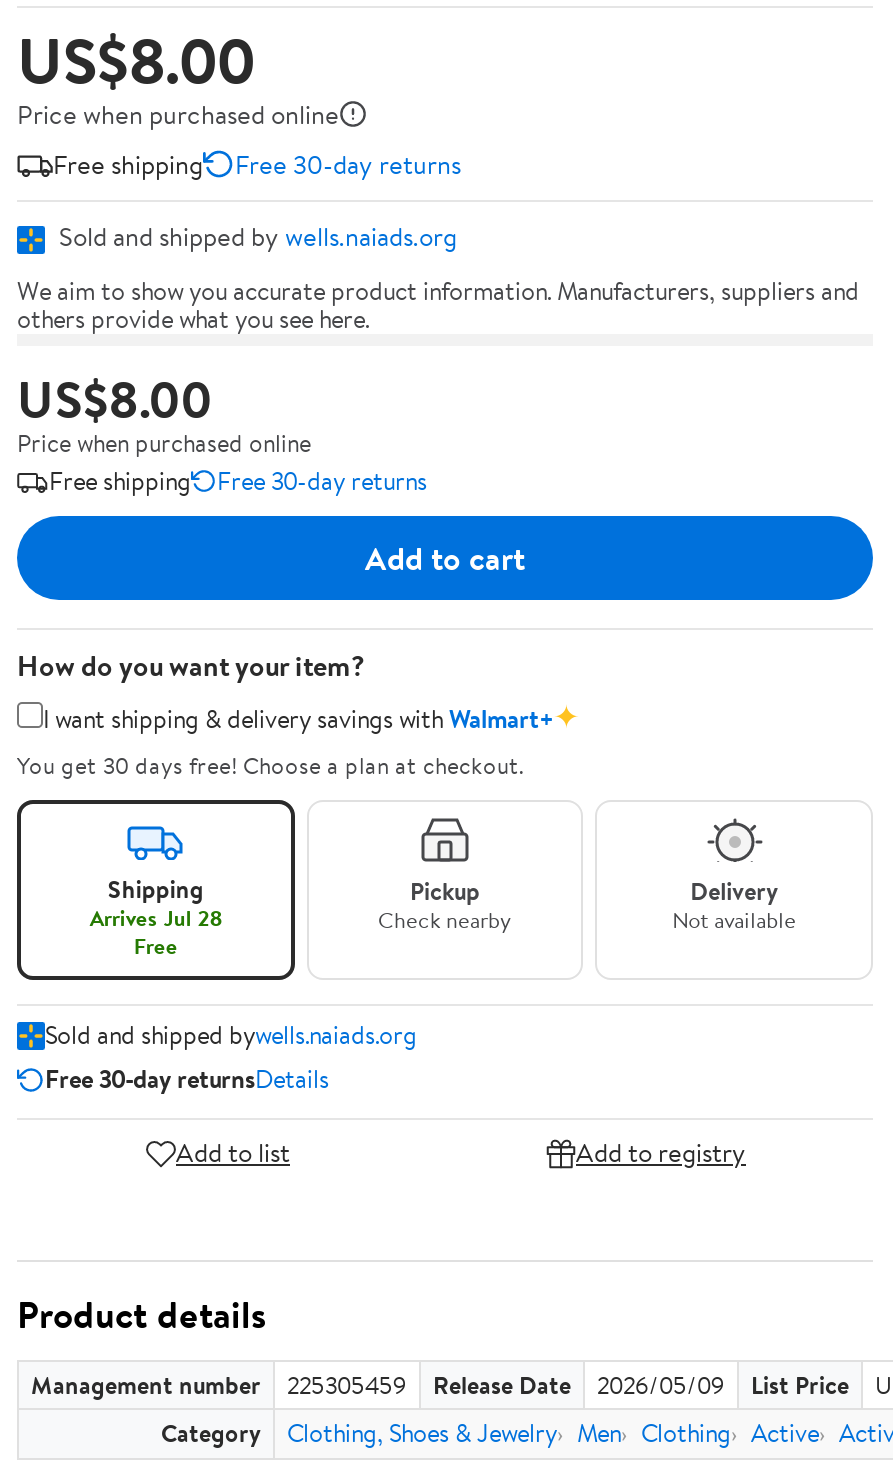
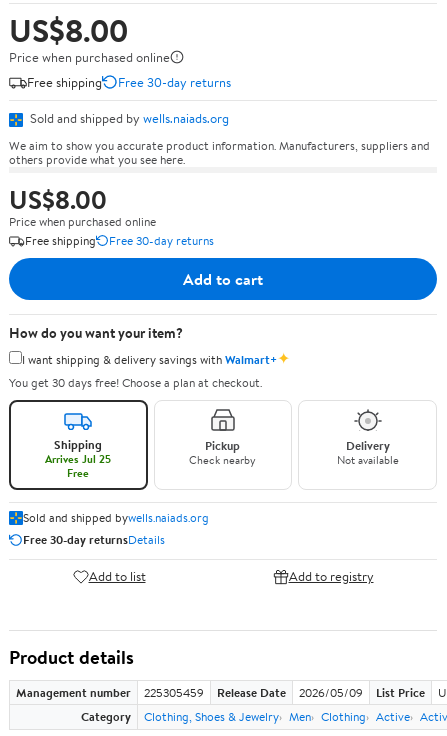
- Arrives Jul 28
+ Arrives Jul 25
